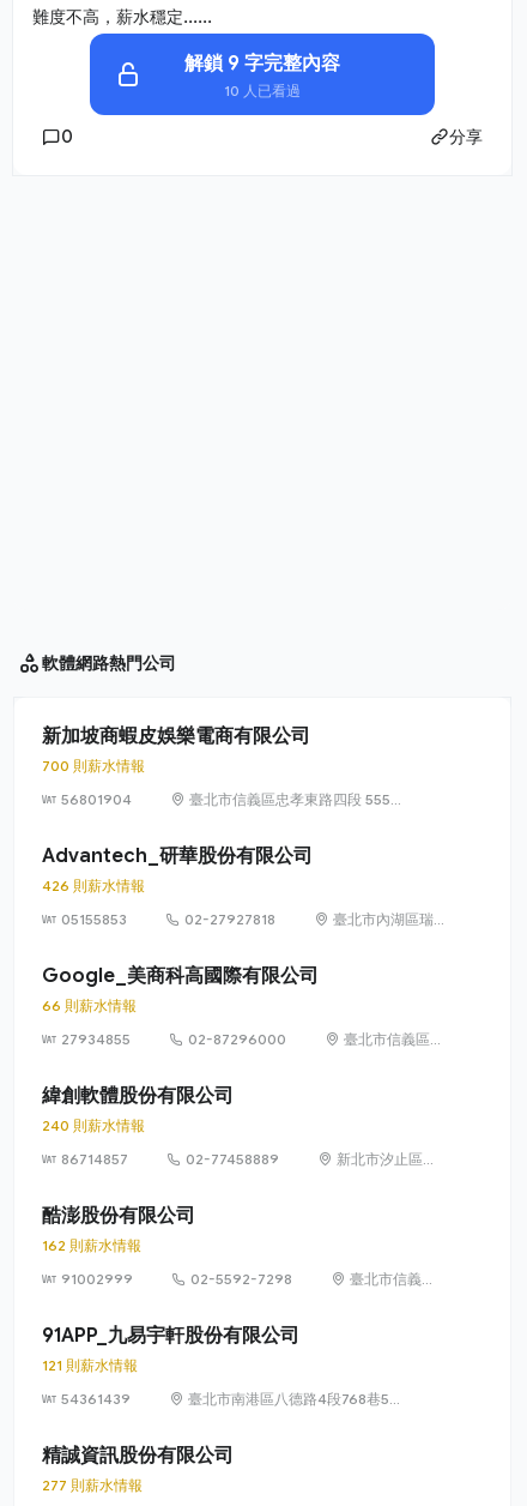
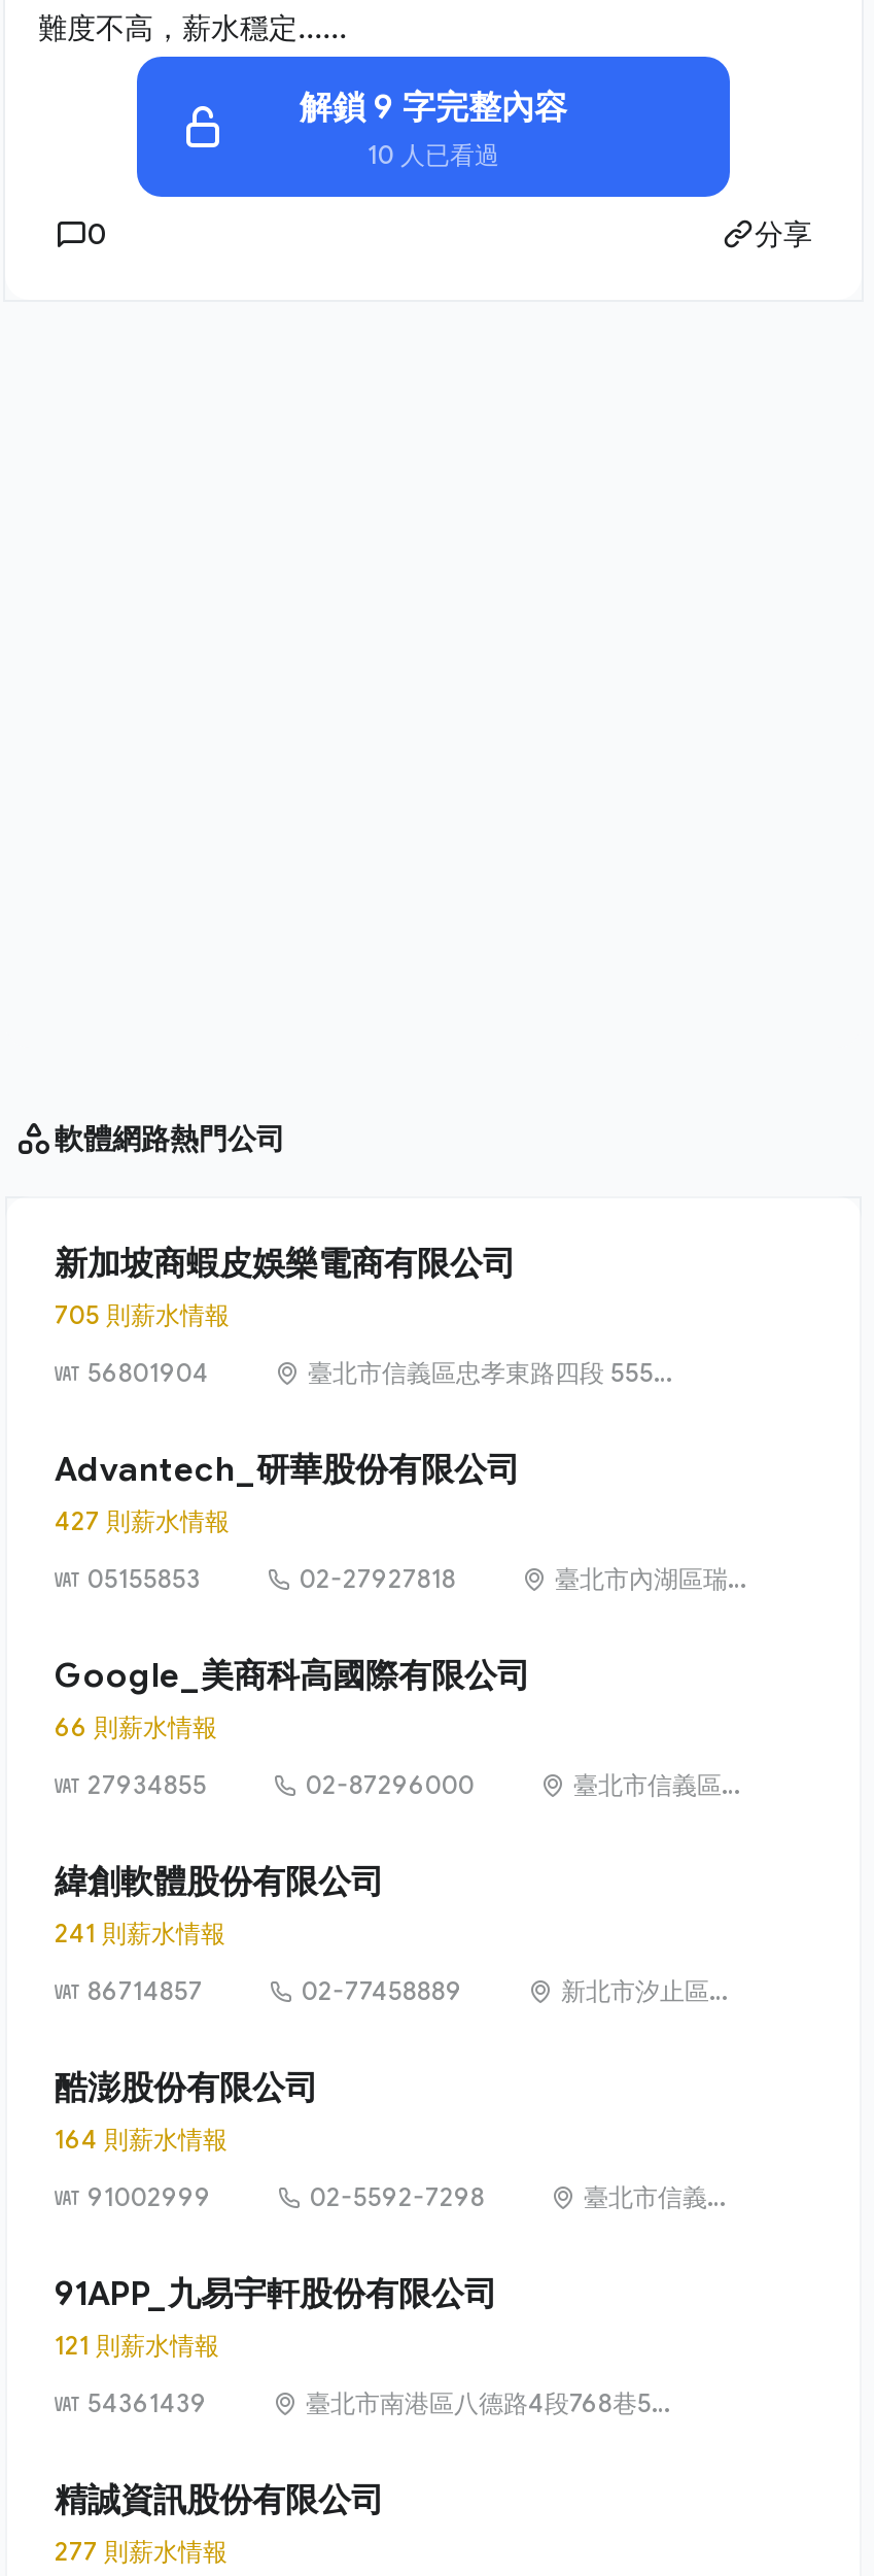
- 700 則薪水情報
+ 705 則薪水情報

- 426 則薪水情報
+ 427 則薪水情報

- 240 則薪水情報
+ 241 則薪水情報

- 162 則薪水情報
+ 164 則薪水情報
